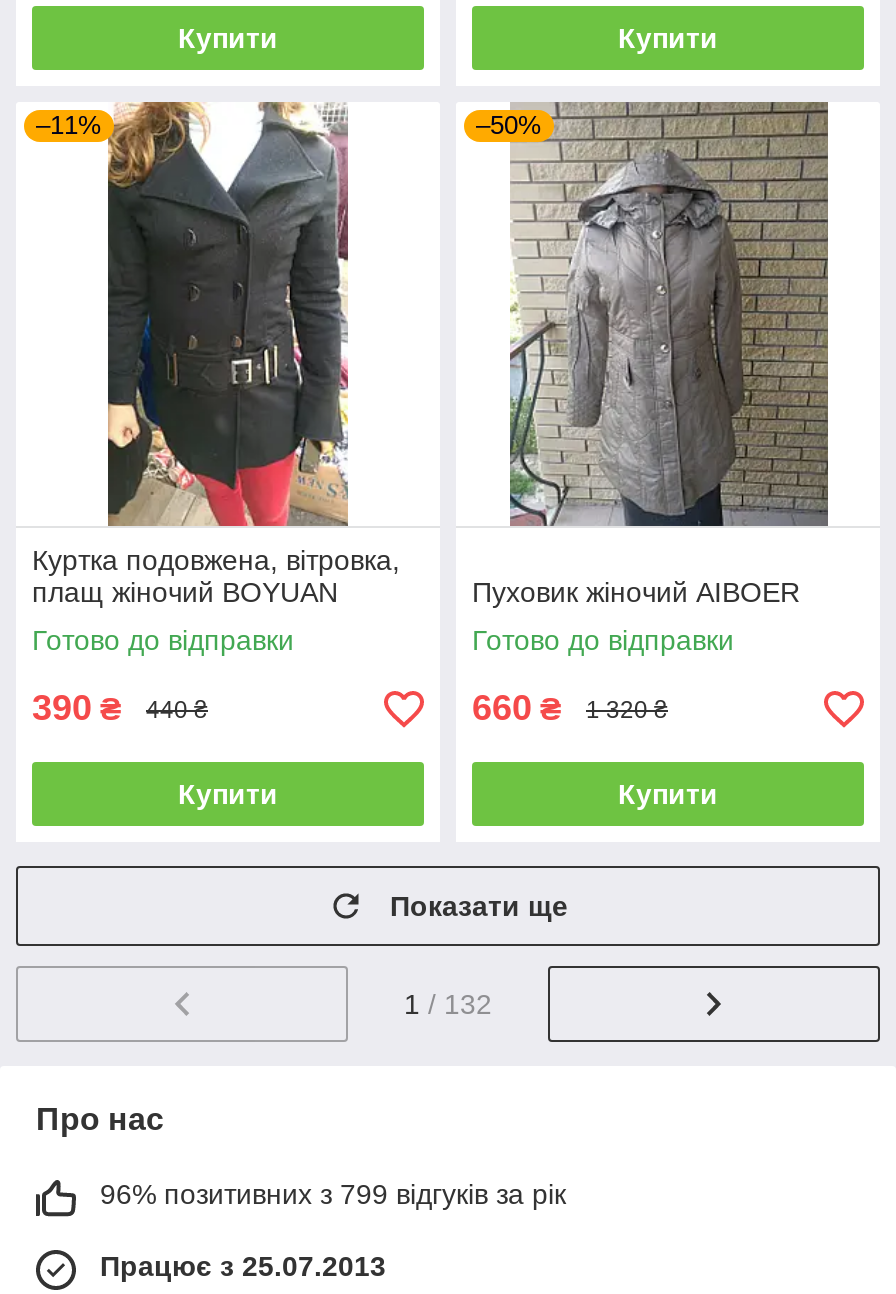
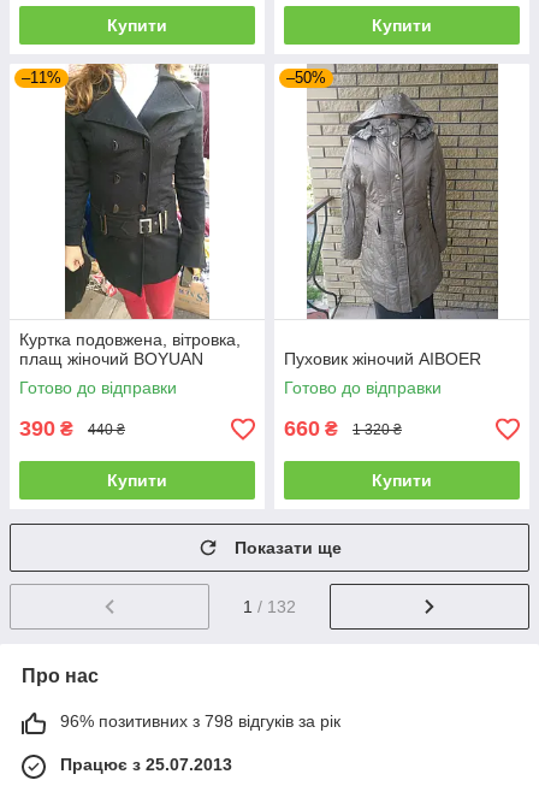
- 96% позитивних з 799 відгуків за рік
+ 96% позитивних з 798 відгуків за рік
